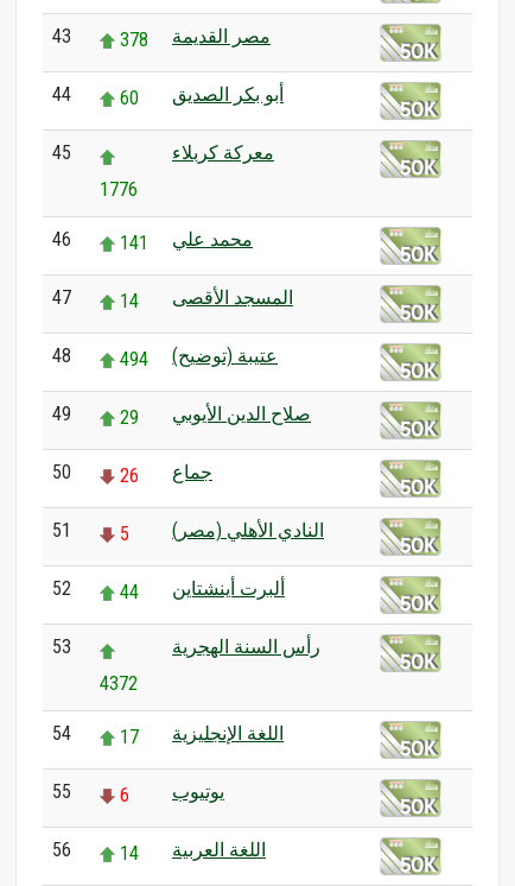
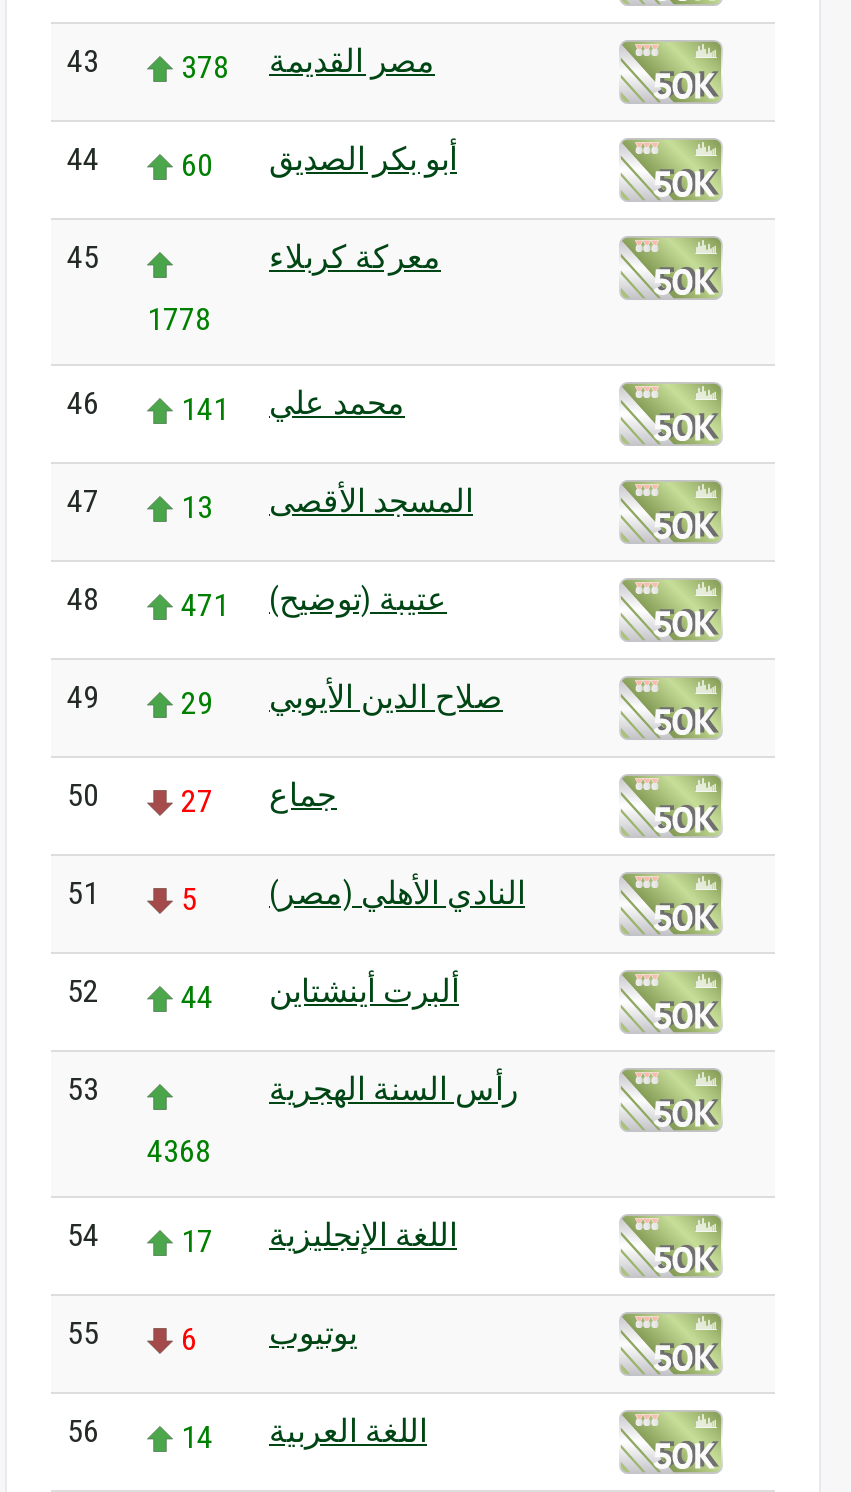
- 1776
+ 1778

- المسجد الأقصى 14 47
+ المسجد الأقصى 13 47

- عتيبة (توضيح) 494 48
+ عتيبة (توضيح) 471 48

- جماع 26 50
+ جماع 27 50

- 4372
+ 4368
